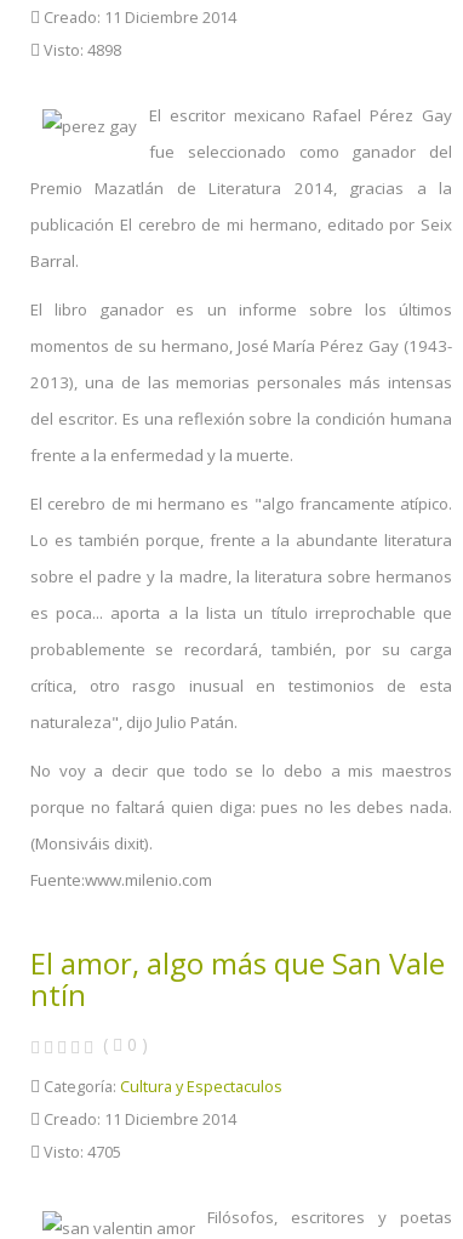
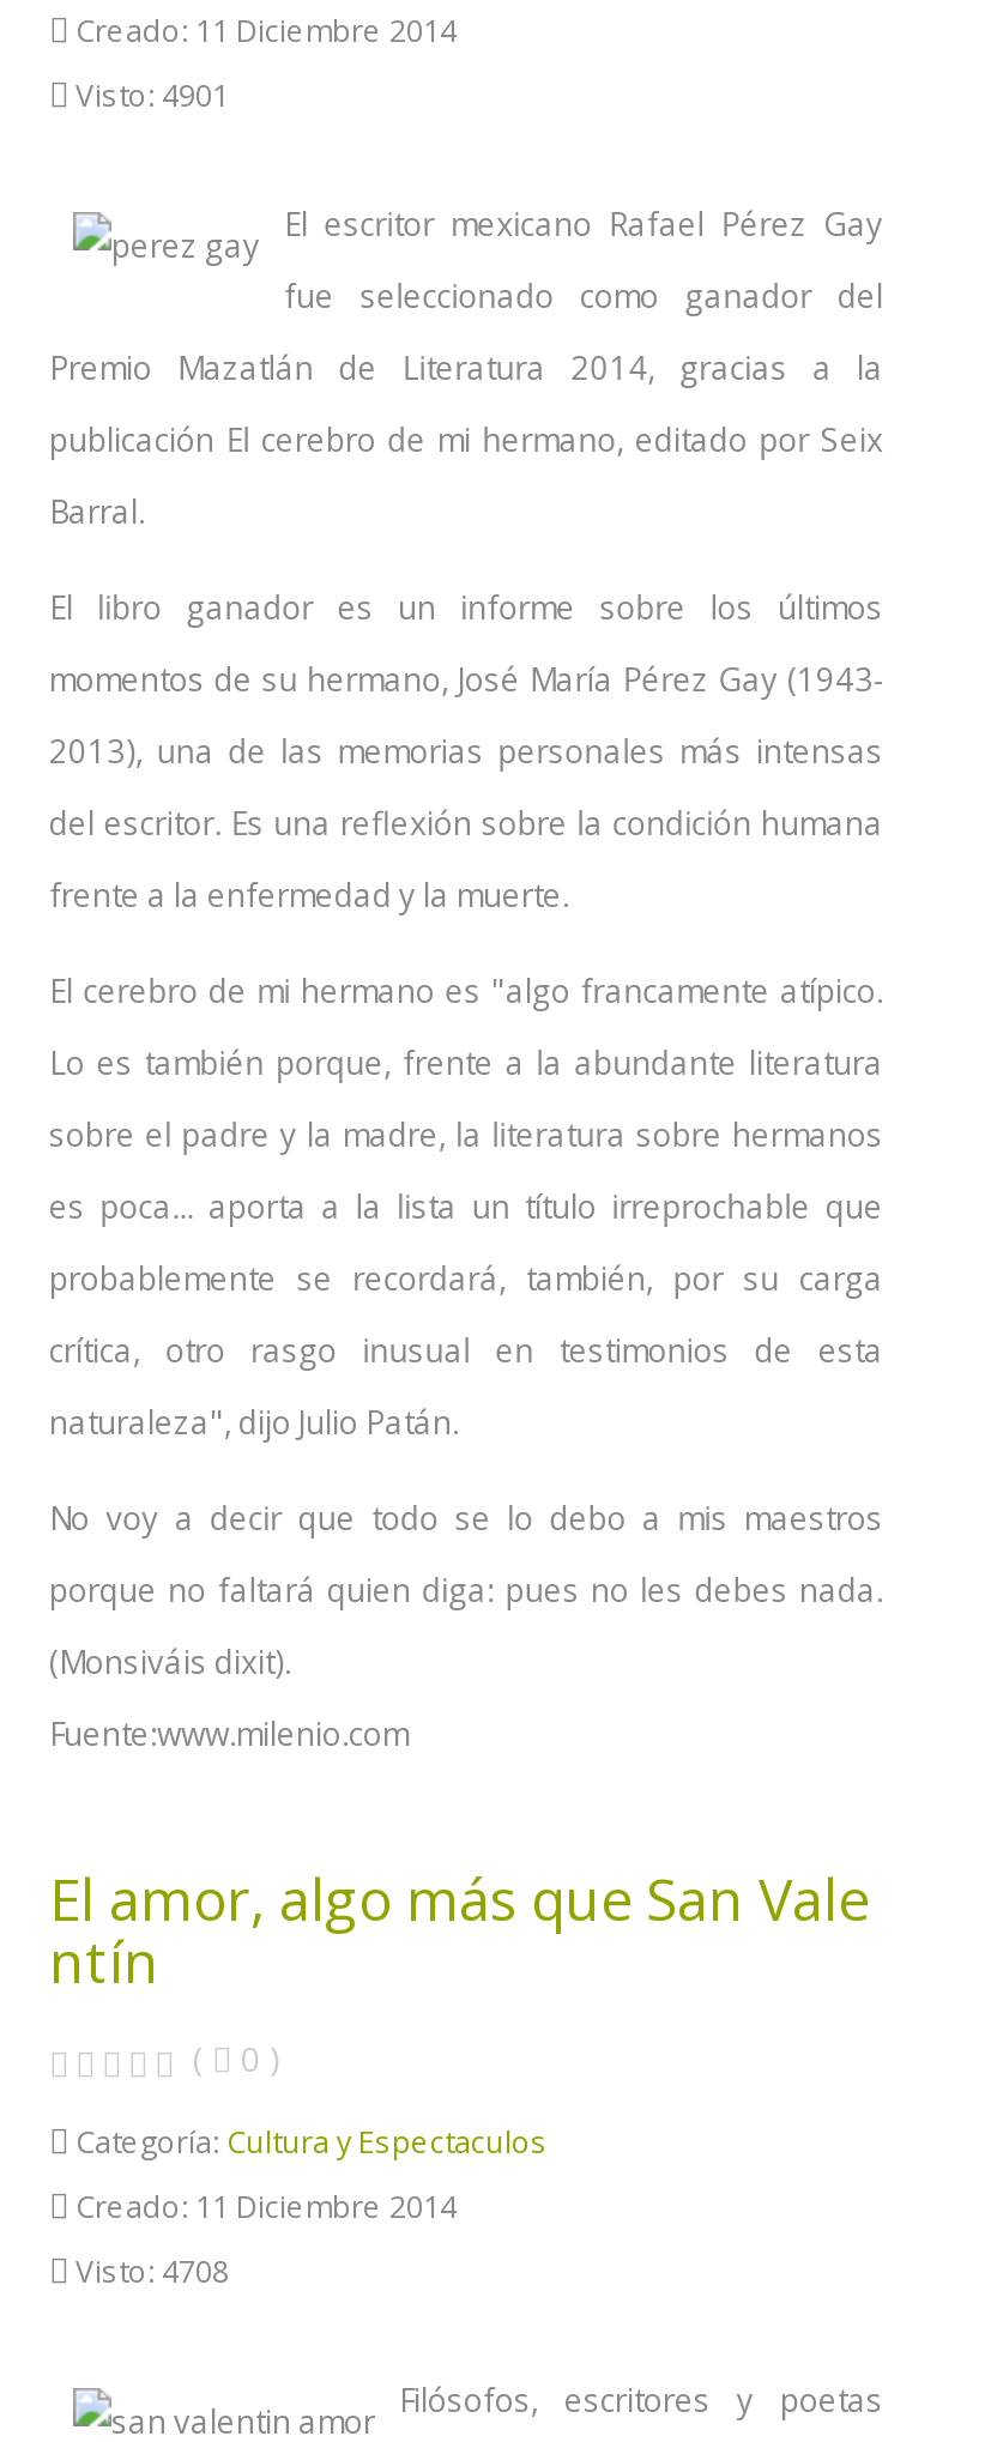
- Visto: 4898
+ Visto: 4901

- Visto: 4705
+ Visto: 4708
